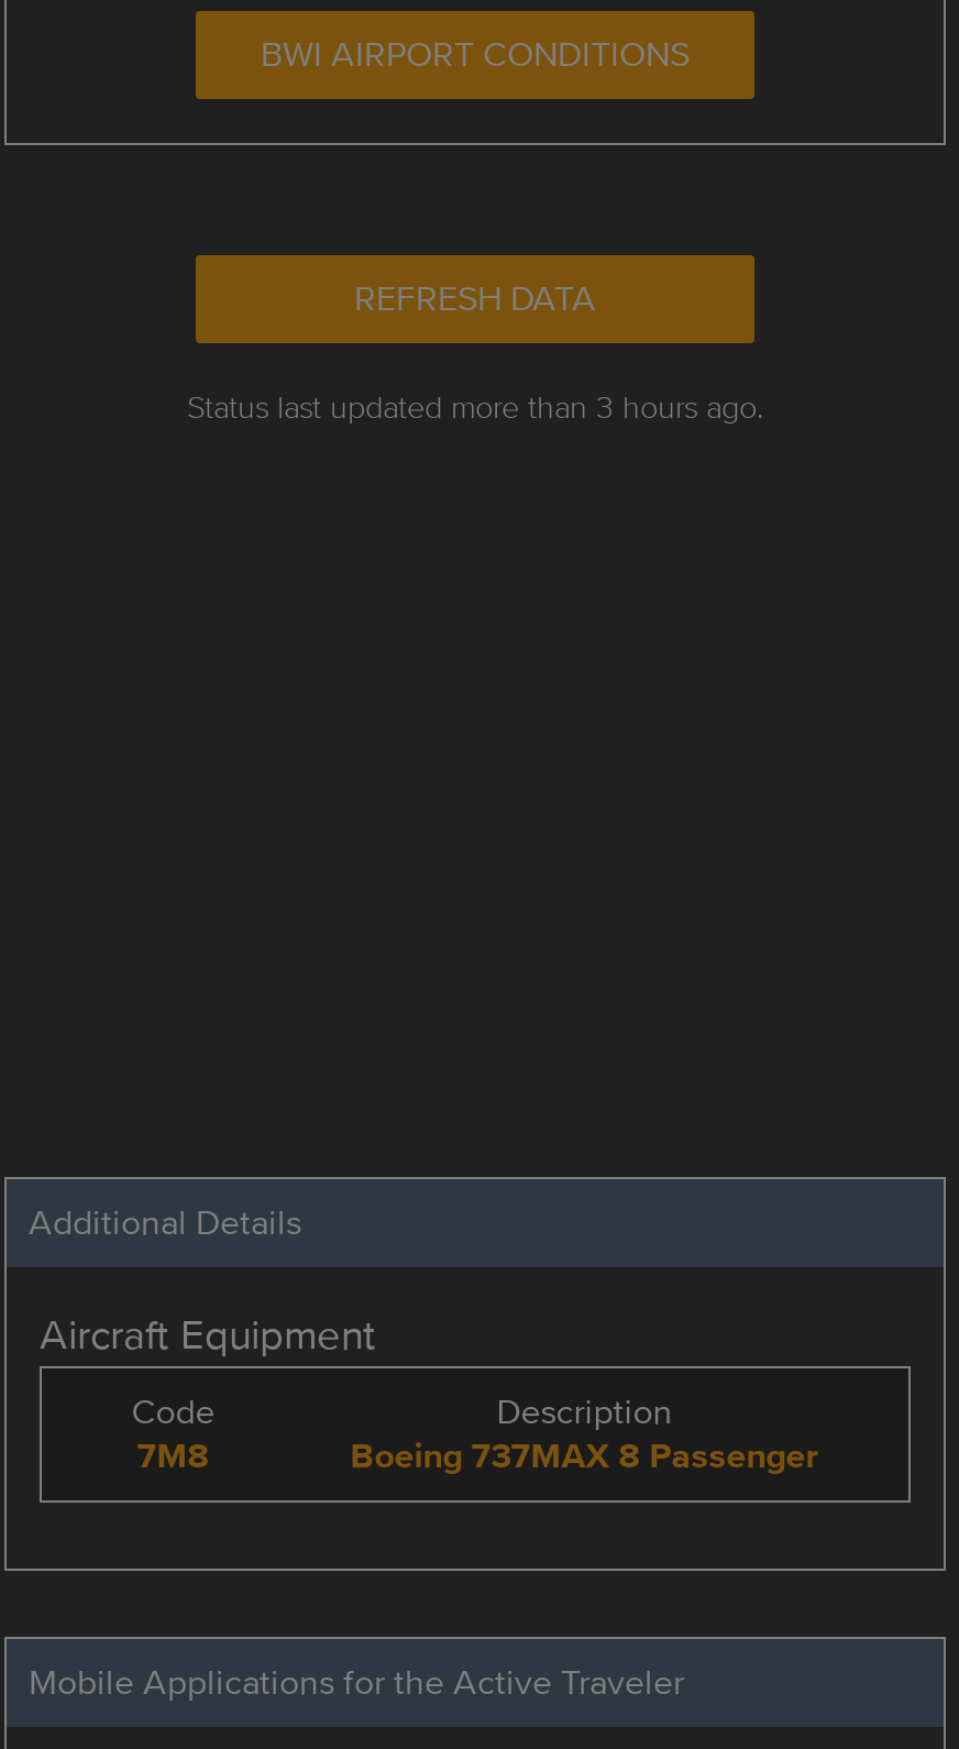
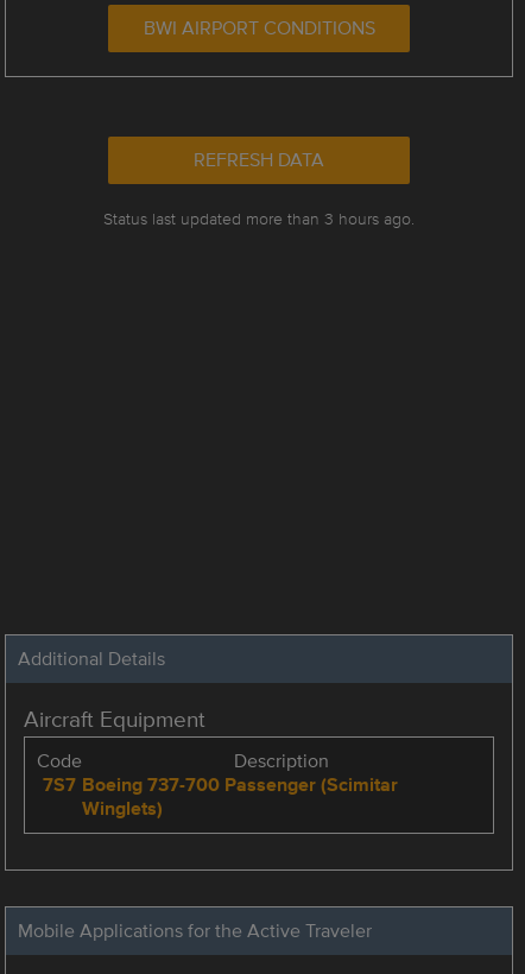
- 7M8
+ 7S7

- Boeing 737MAX 8 Passenger
+ Boeing 737-700 Passenger (Scimitar
+ Winglets)
